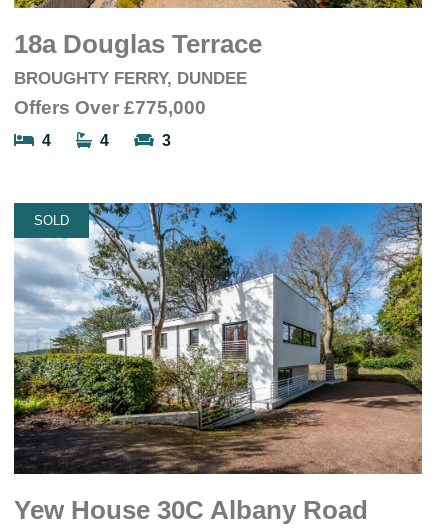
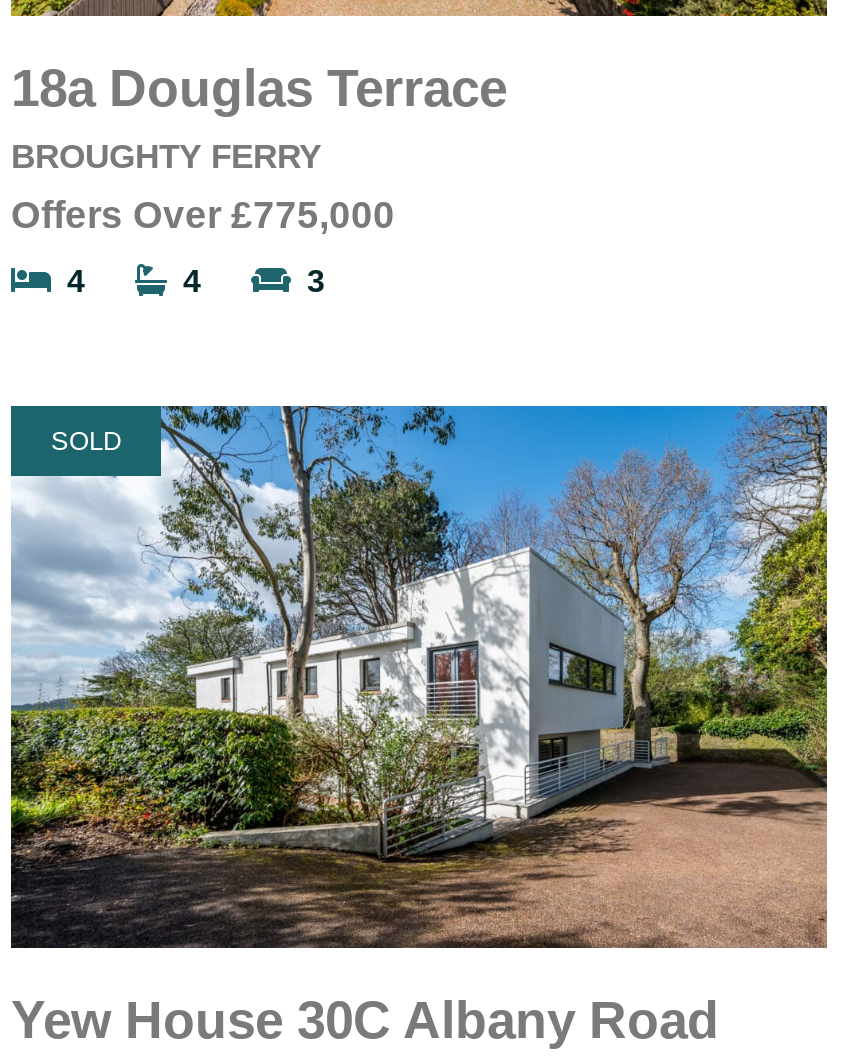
- BROUGHTY FERRY, DUNDEE
+ BROUGHTY FERRY
